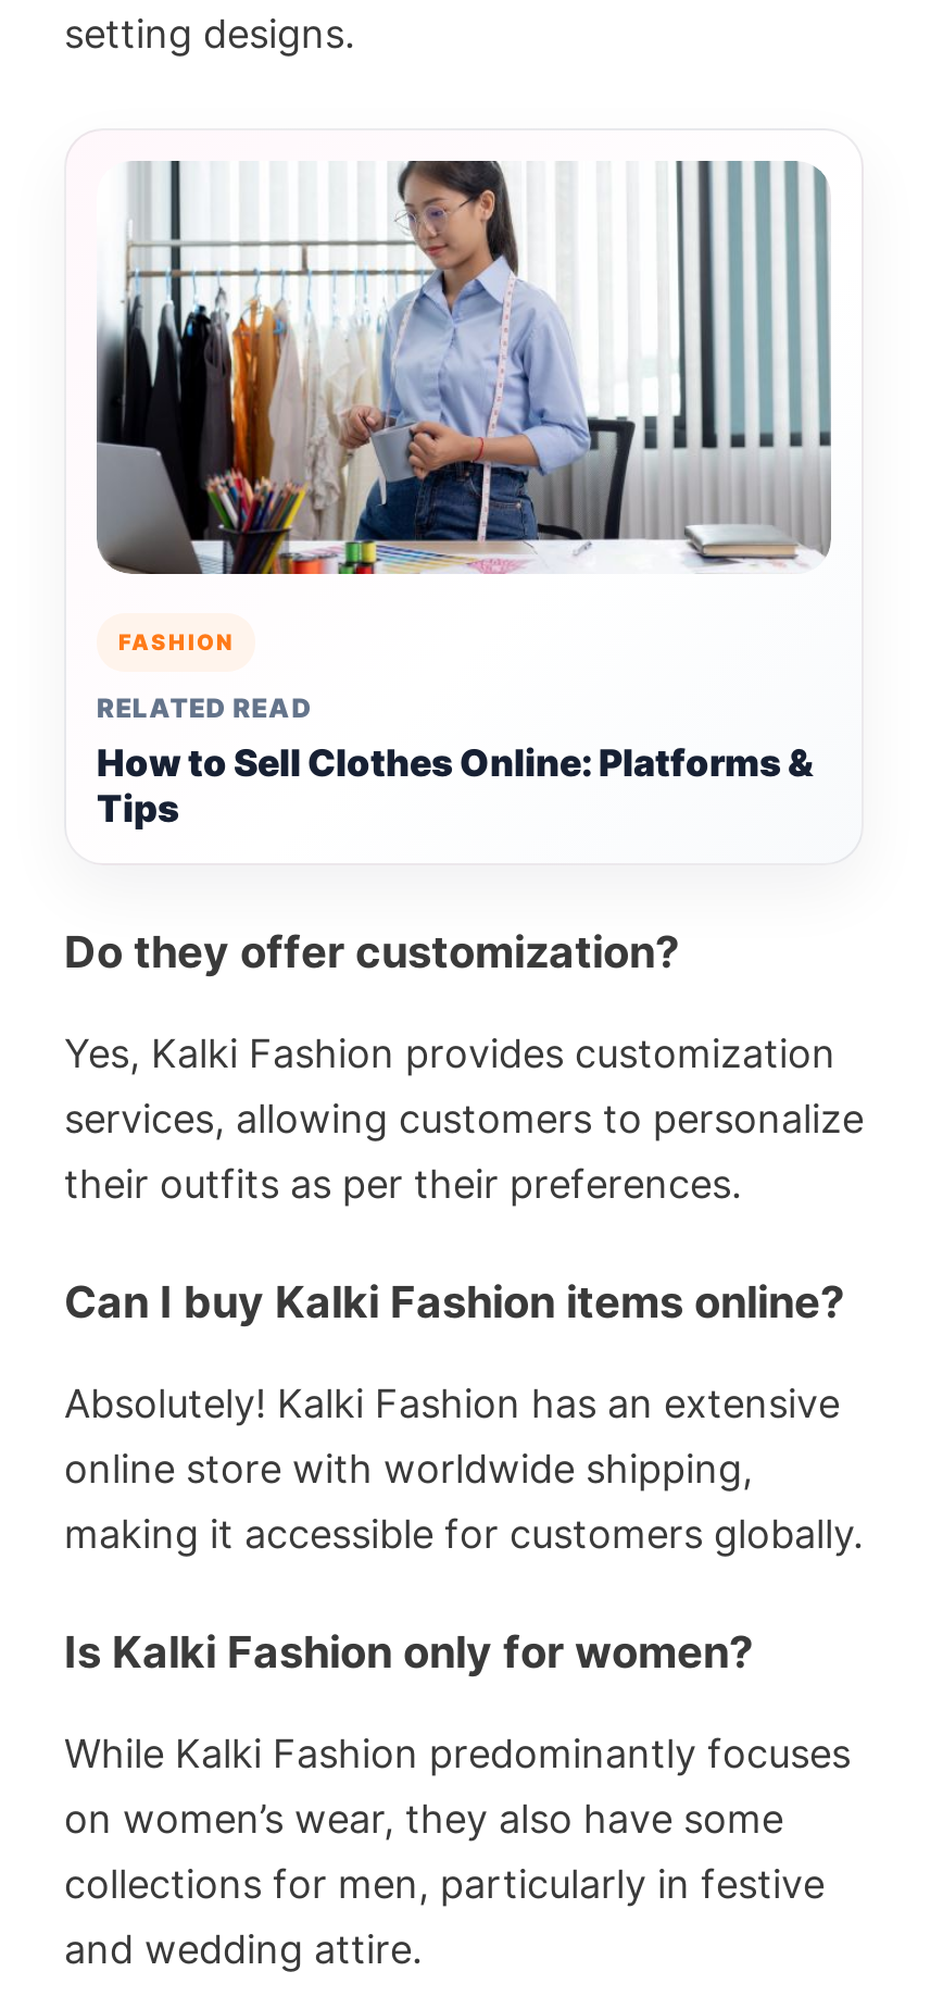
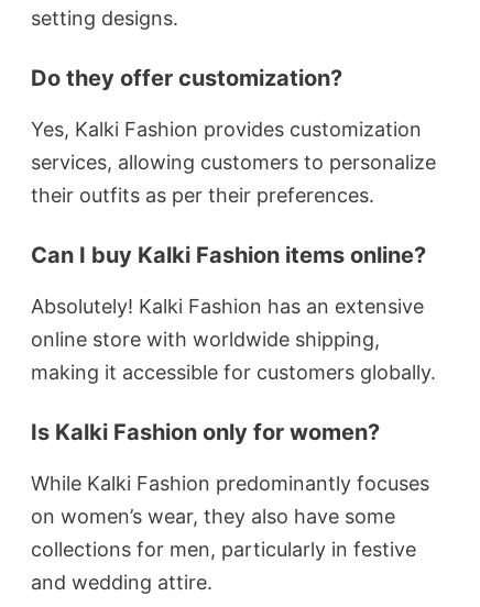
- [image]
- FASHION
- RELATED READ
- How to Sell Clothes Online: Platforms &
- Tips
